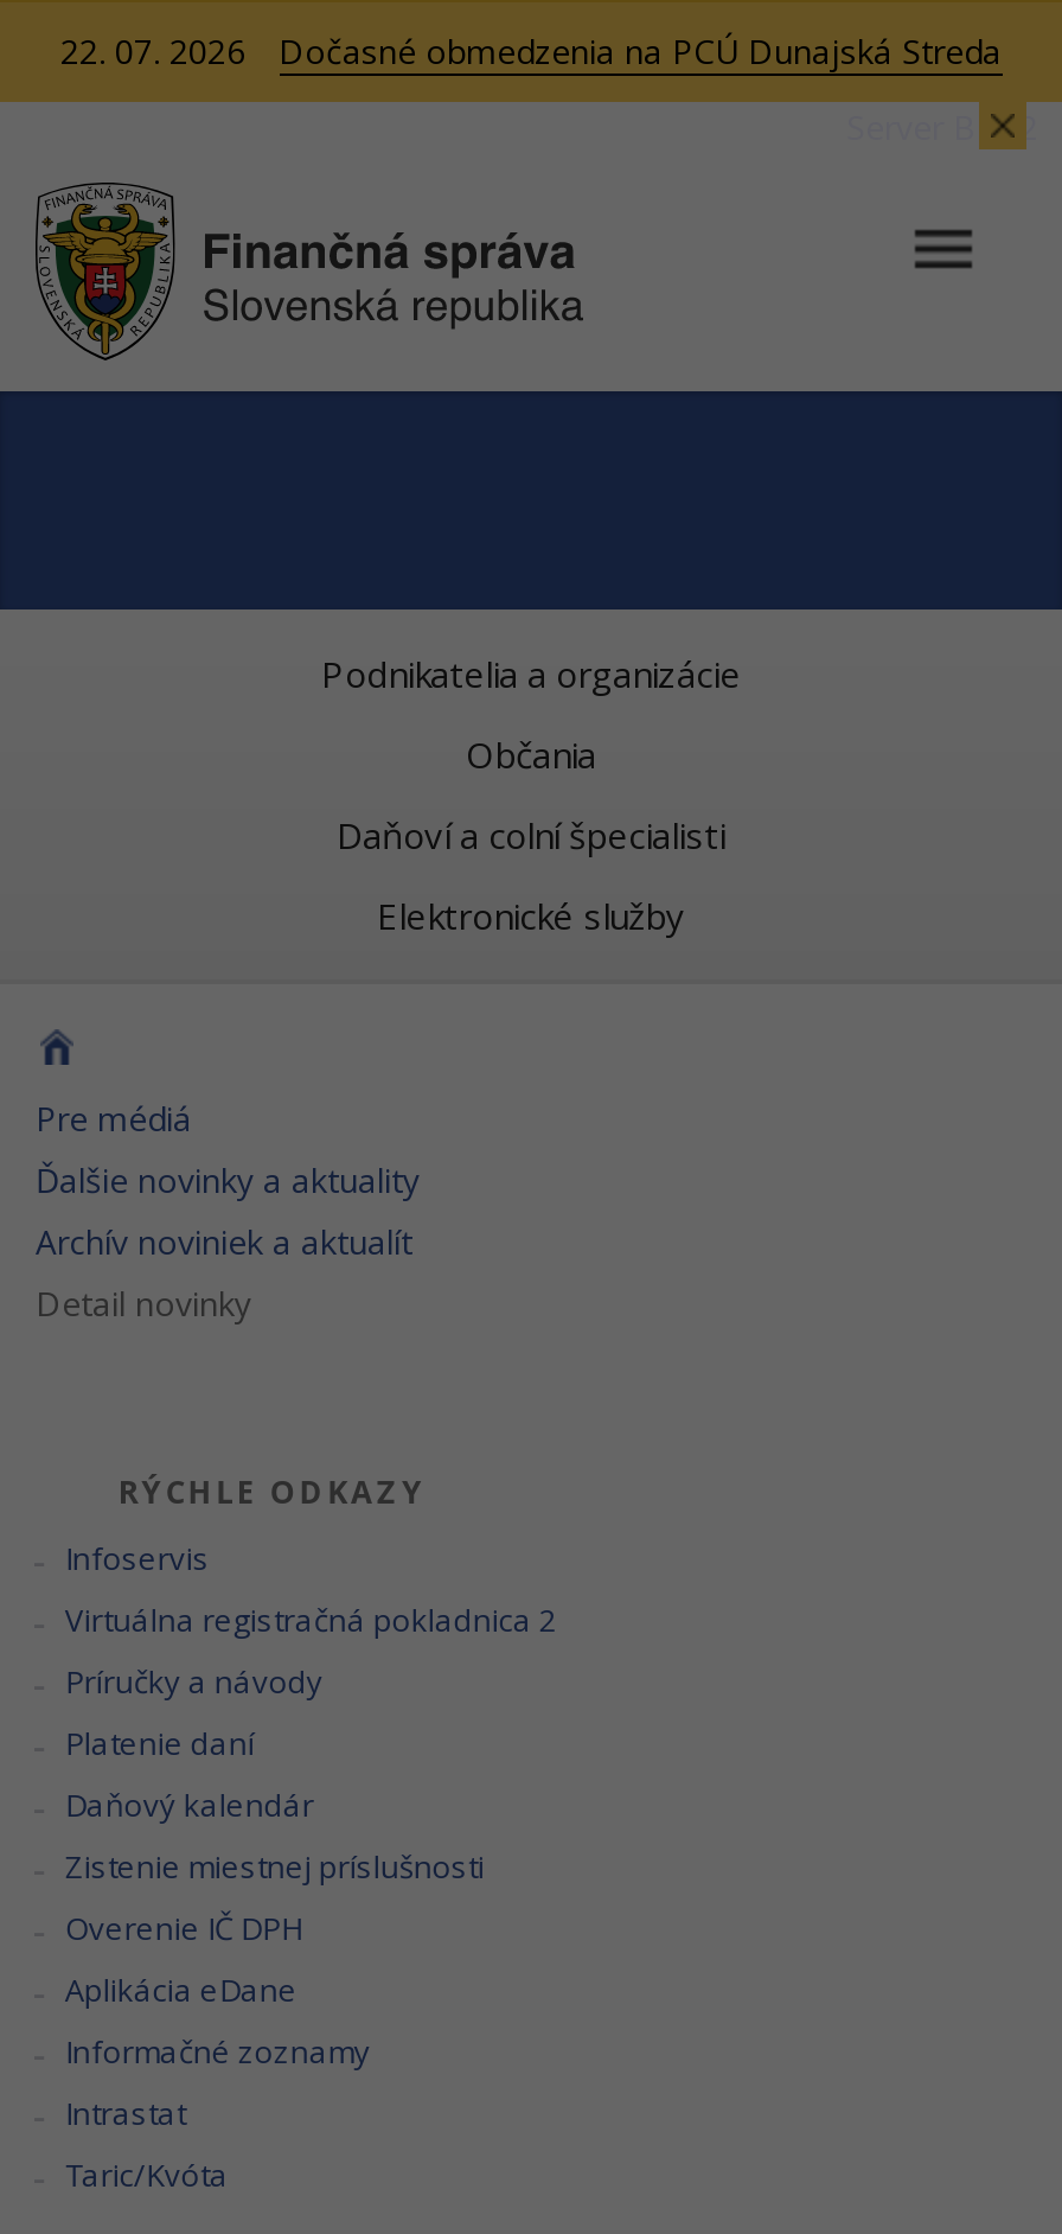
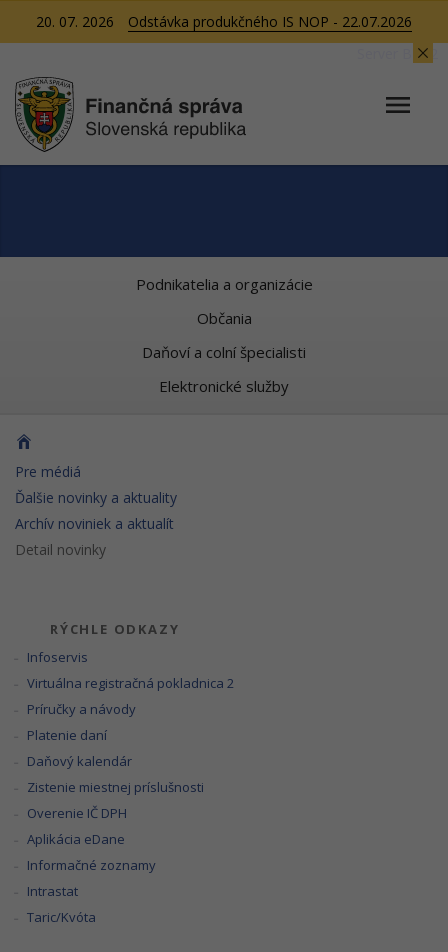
- 22. 07. 2026
- Dočasné obmedzenia na PCÚ Dunajská Streda
+ 20. 07. 2026
+ Odstávka produkčného IS NOP - 22.07.2026
